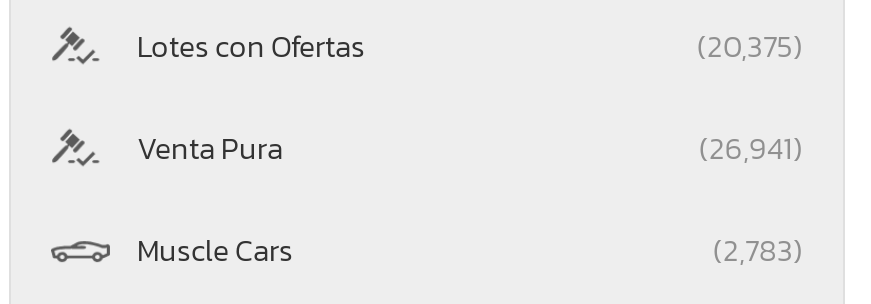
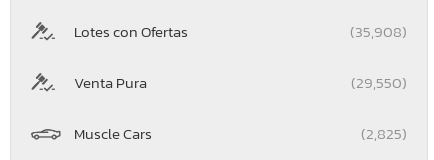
- (20,375)
+ (35,908)

- (26,941)
+ (29,550)

- (2,783)
+ (2,825)
